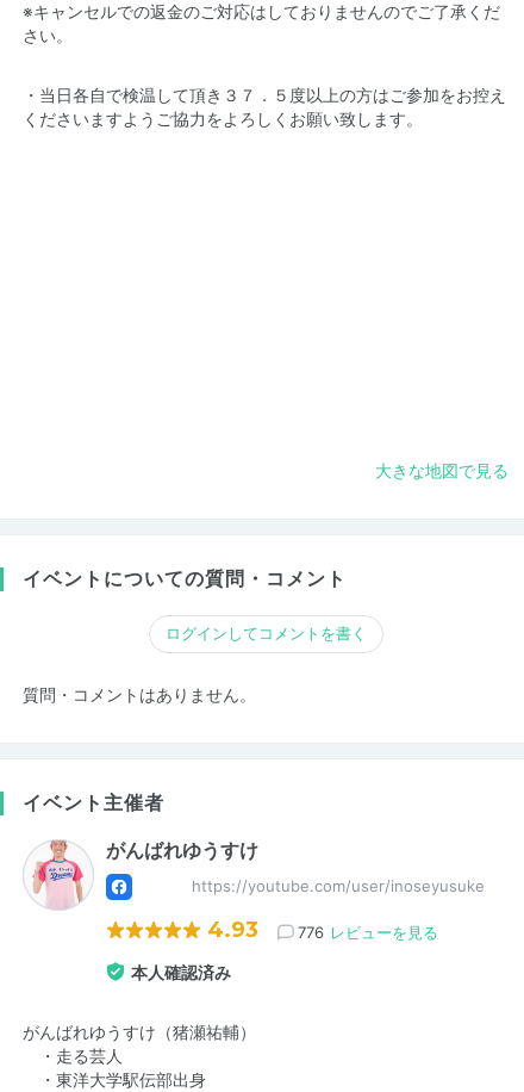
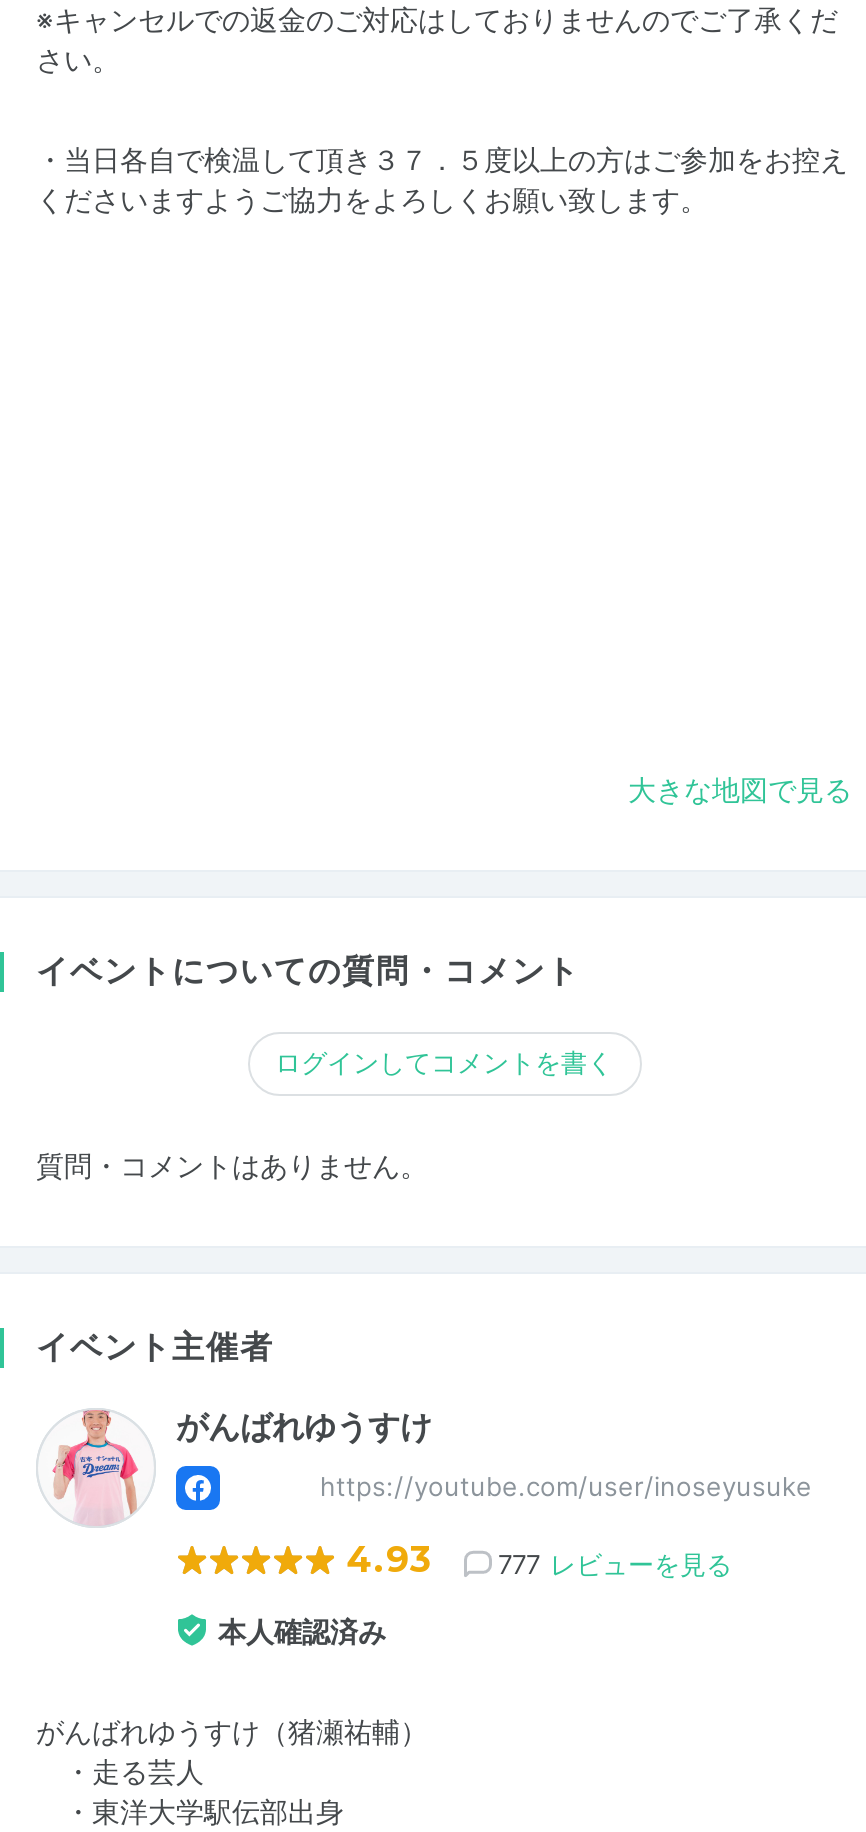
- 776 レビューを見る
+ 777 レビューを見る
